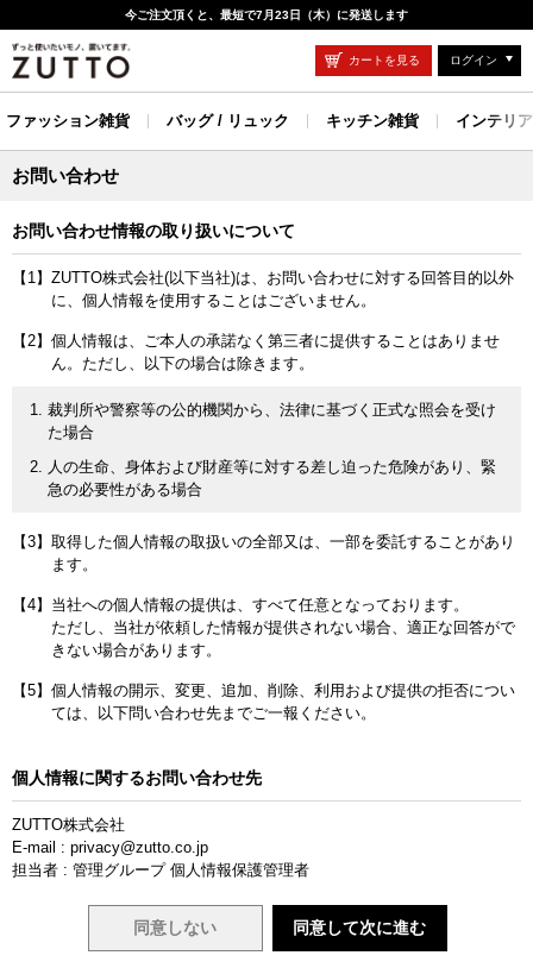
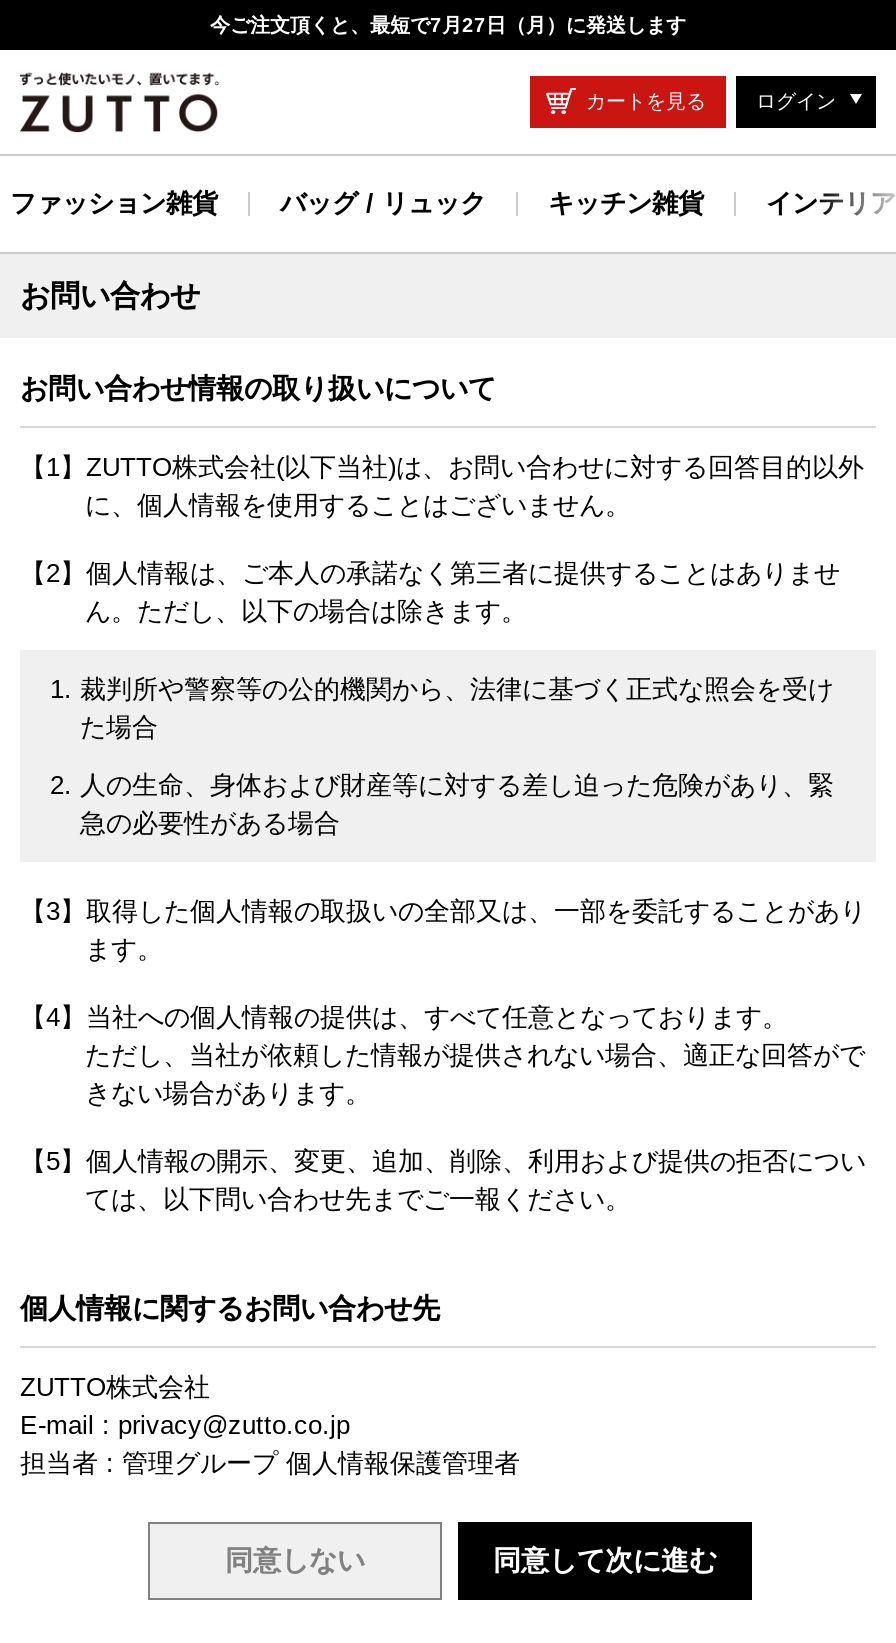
- 今ご注文頂くと、最短で7月23日（木）に発送します
+ 今ご注文頂くと、最短で7月27日（月）に発送します
